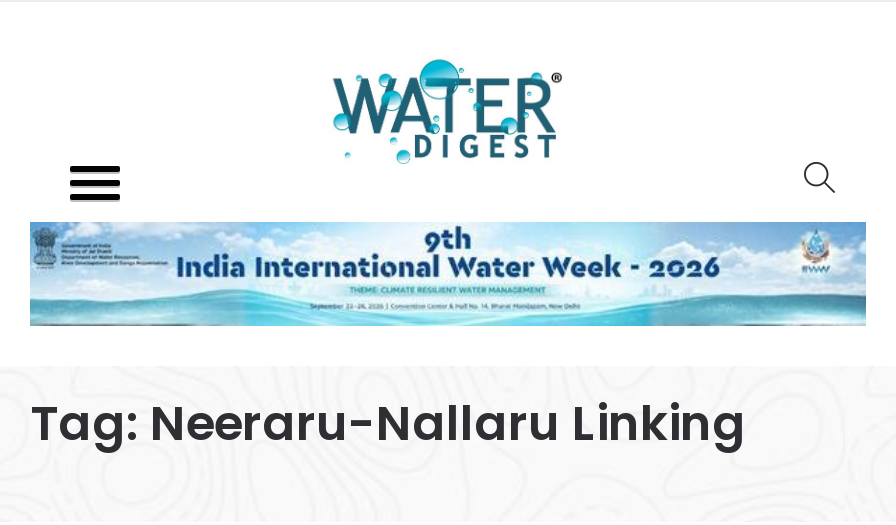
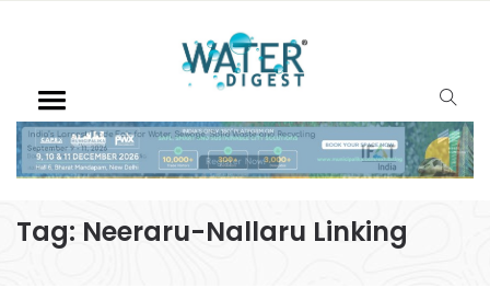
- [image]
+ [image]
